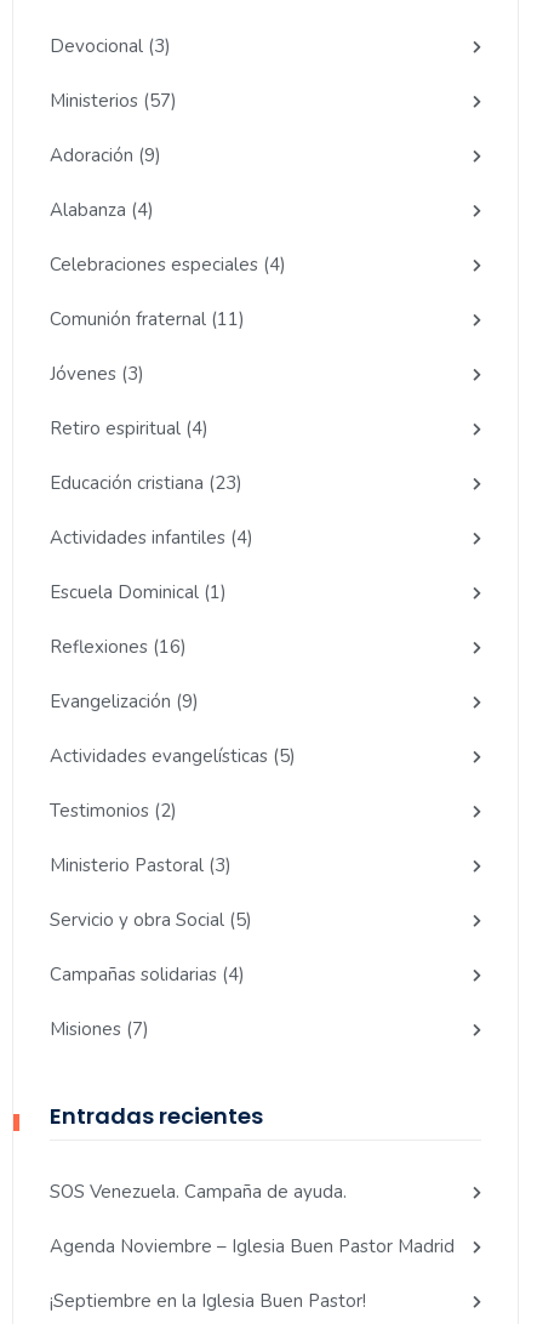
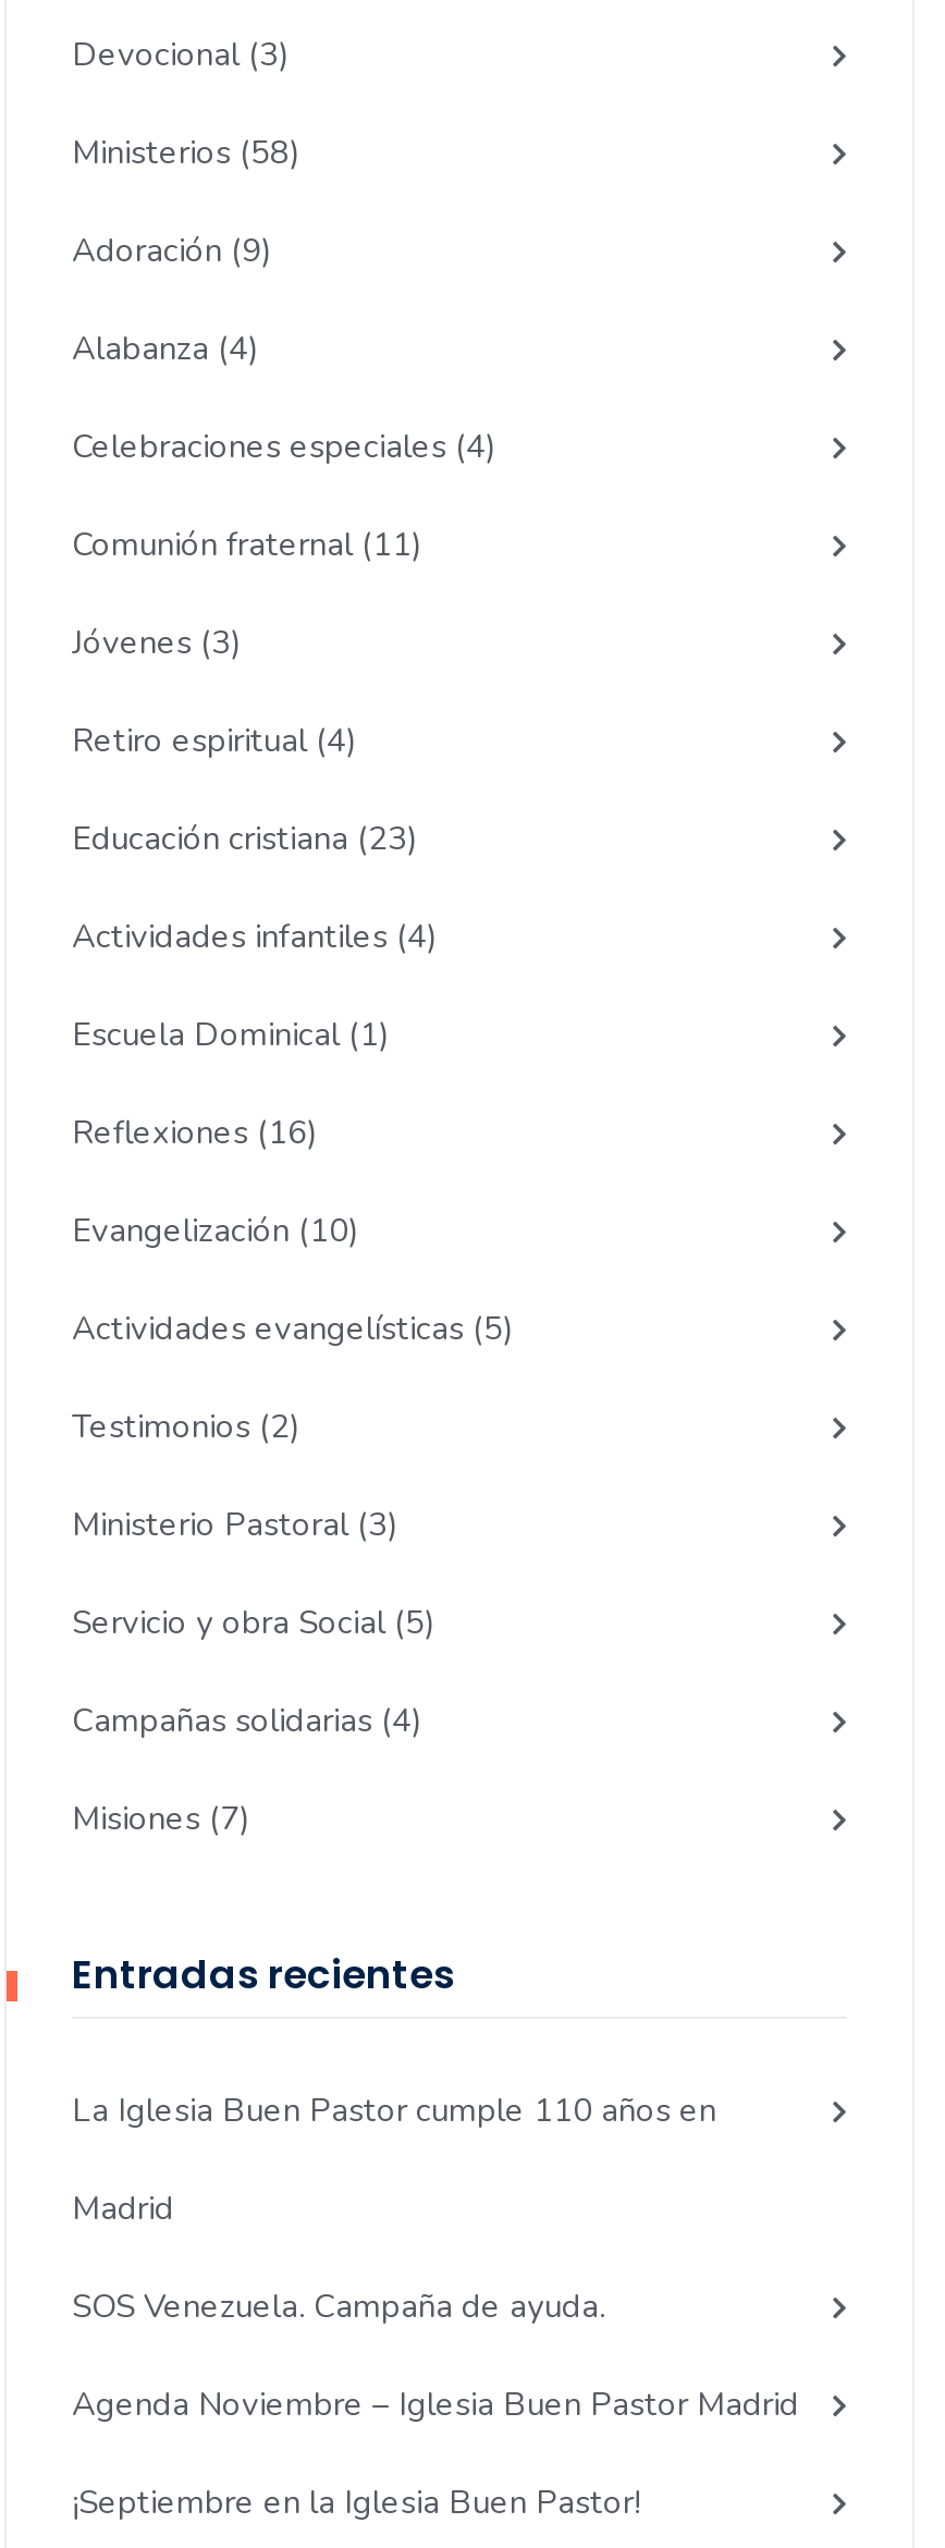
- Ministerios (57)
+ Ministerios (58)

- Evangelización (9)
+ Evangelización (10)

+ La Iglesia Buen Pastor cumple 110 años en
+ Madrid
